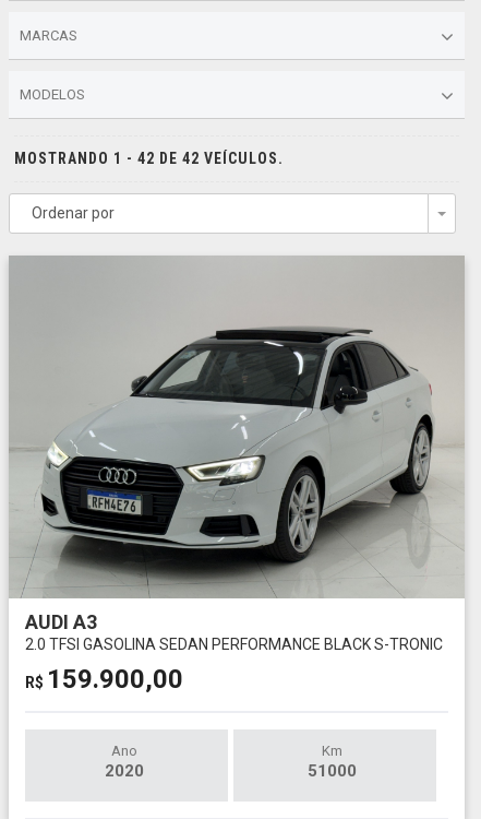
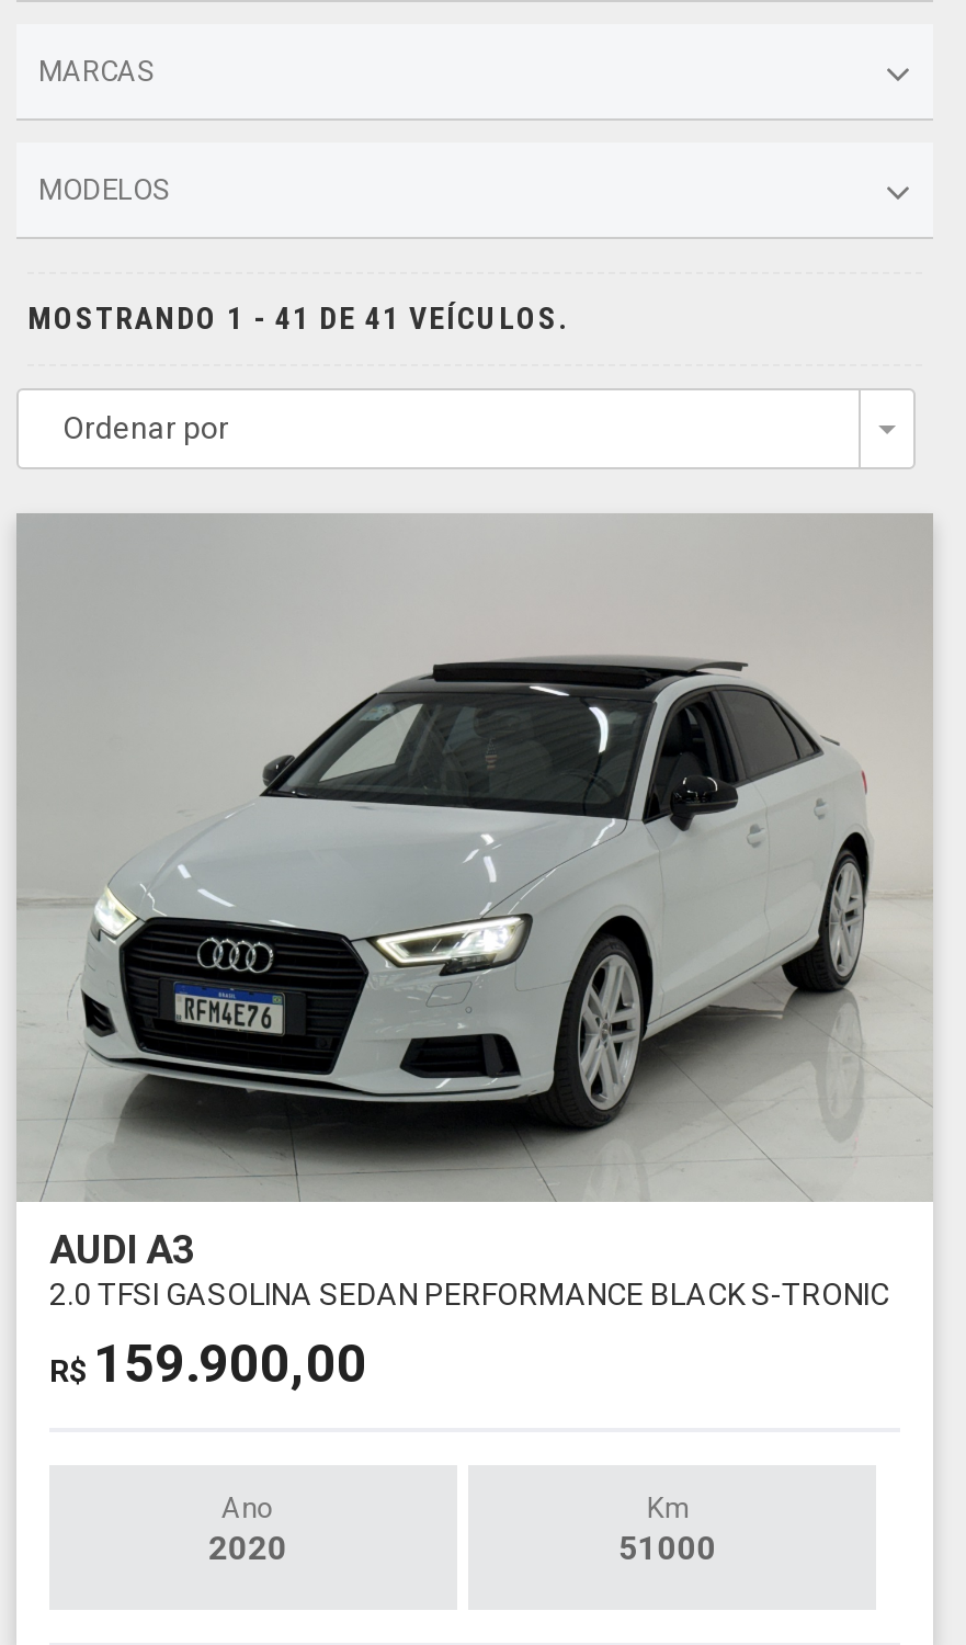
- MOSTRANDO 1 - 42 DE 42 VEÍCULOS.
+ MOSTRANDO 1 - 41 DE 41 VEÍCULOS.
